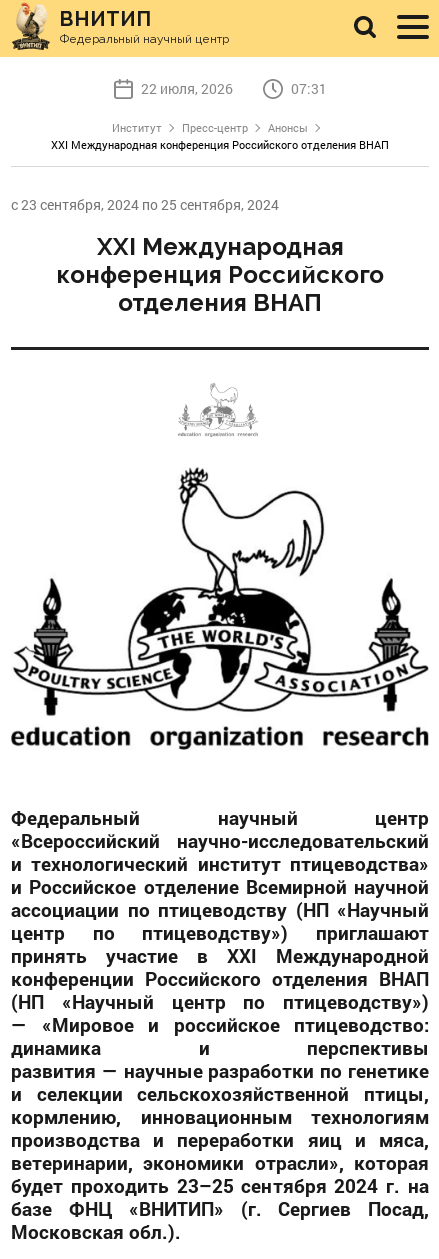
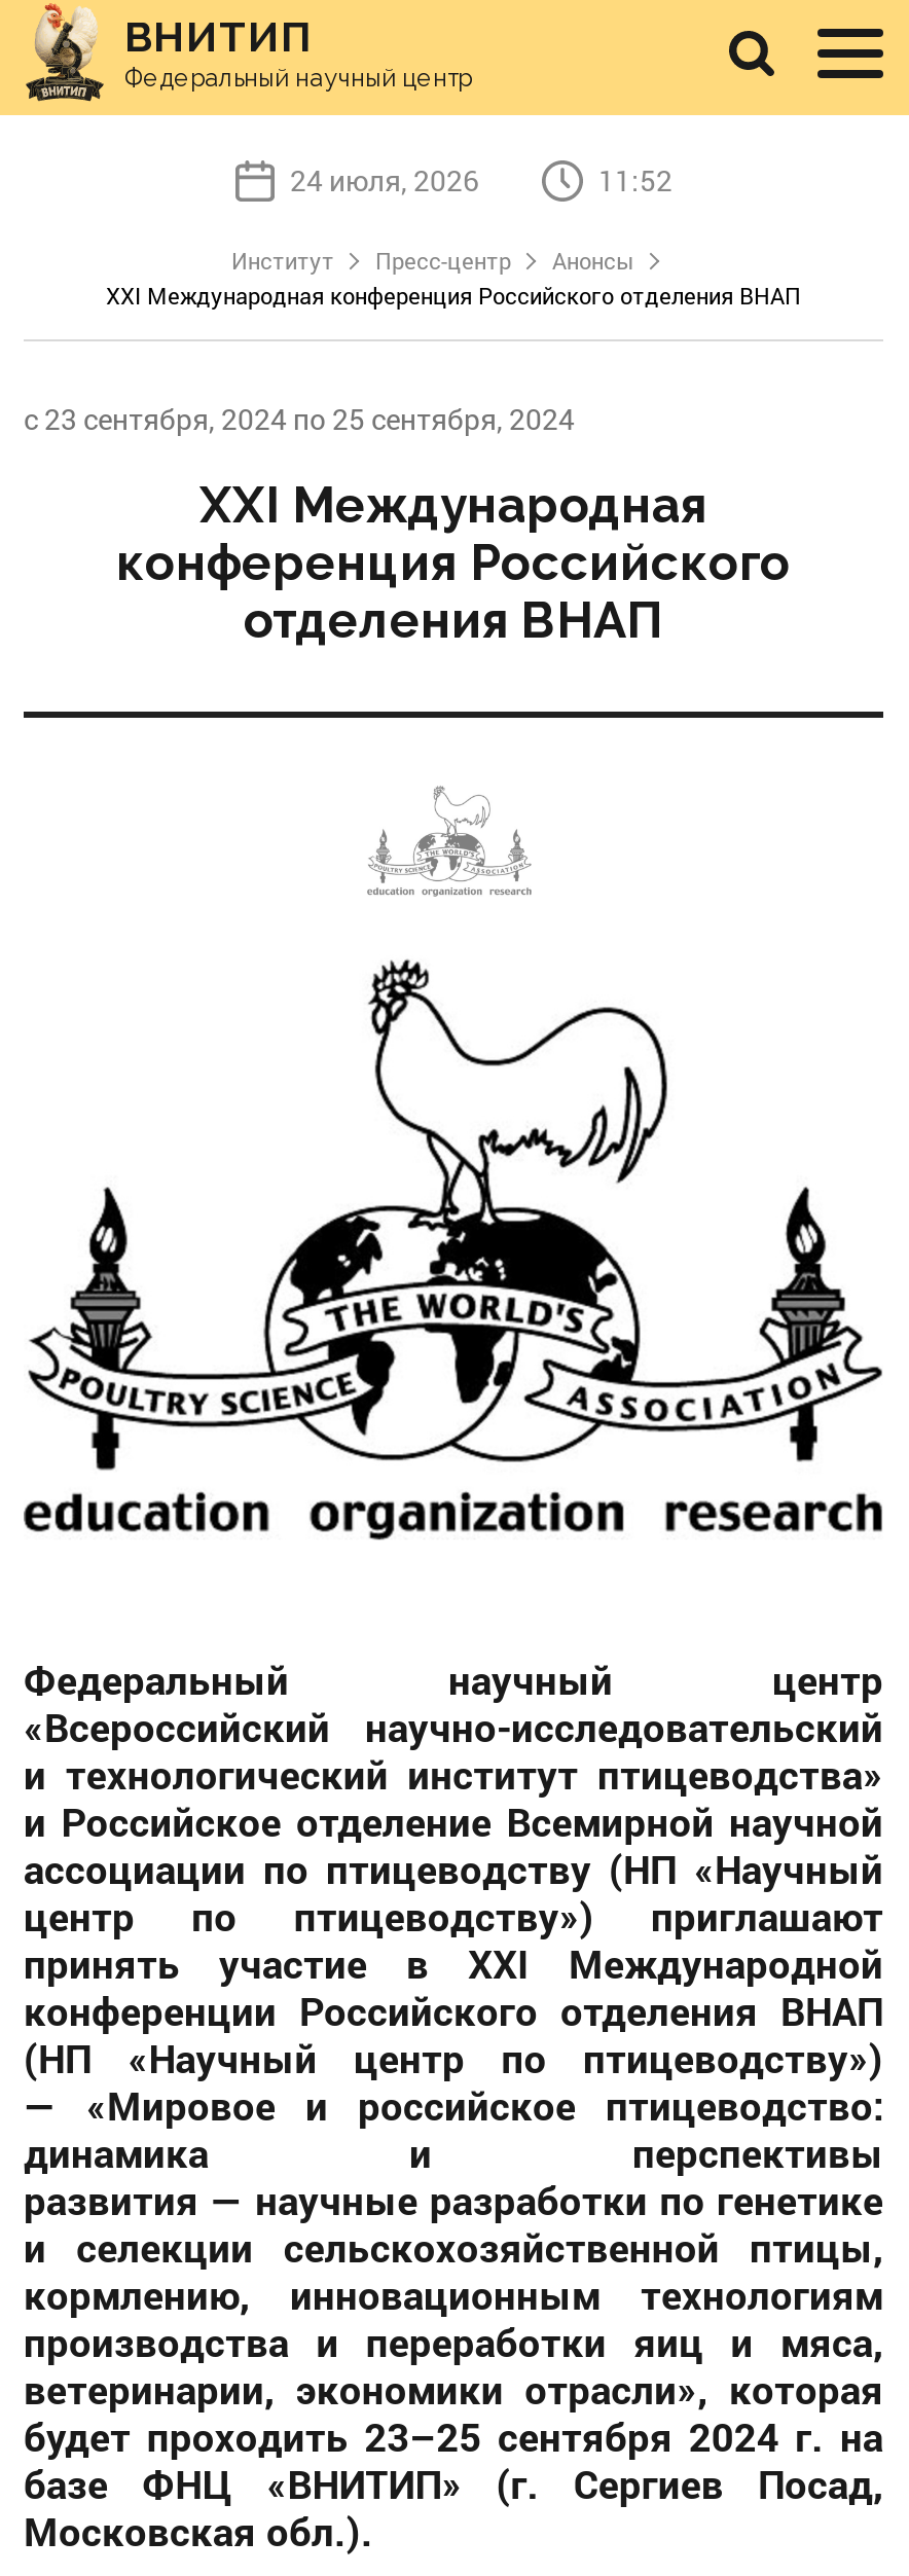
- 22 июля, 2026
+ 24 июля, 2026

- 07:31
+ 11:52
